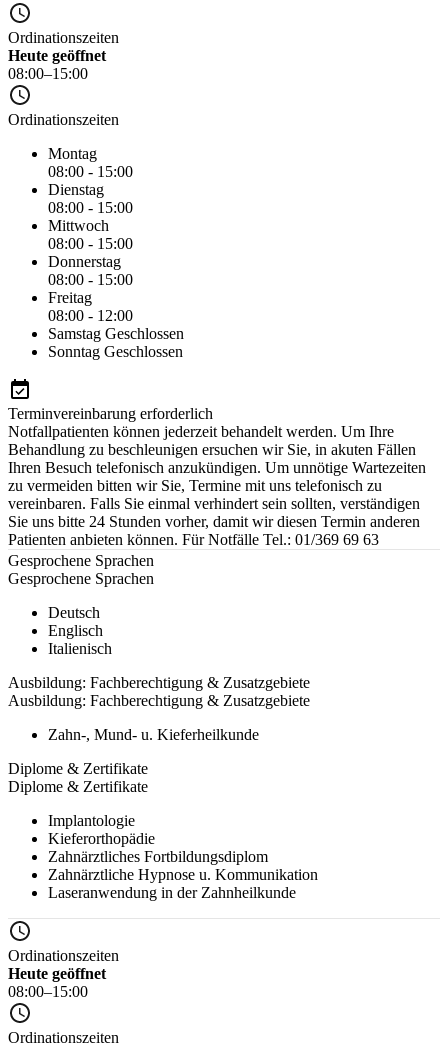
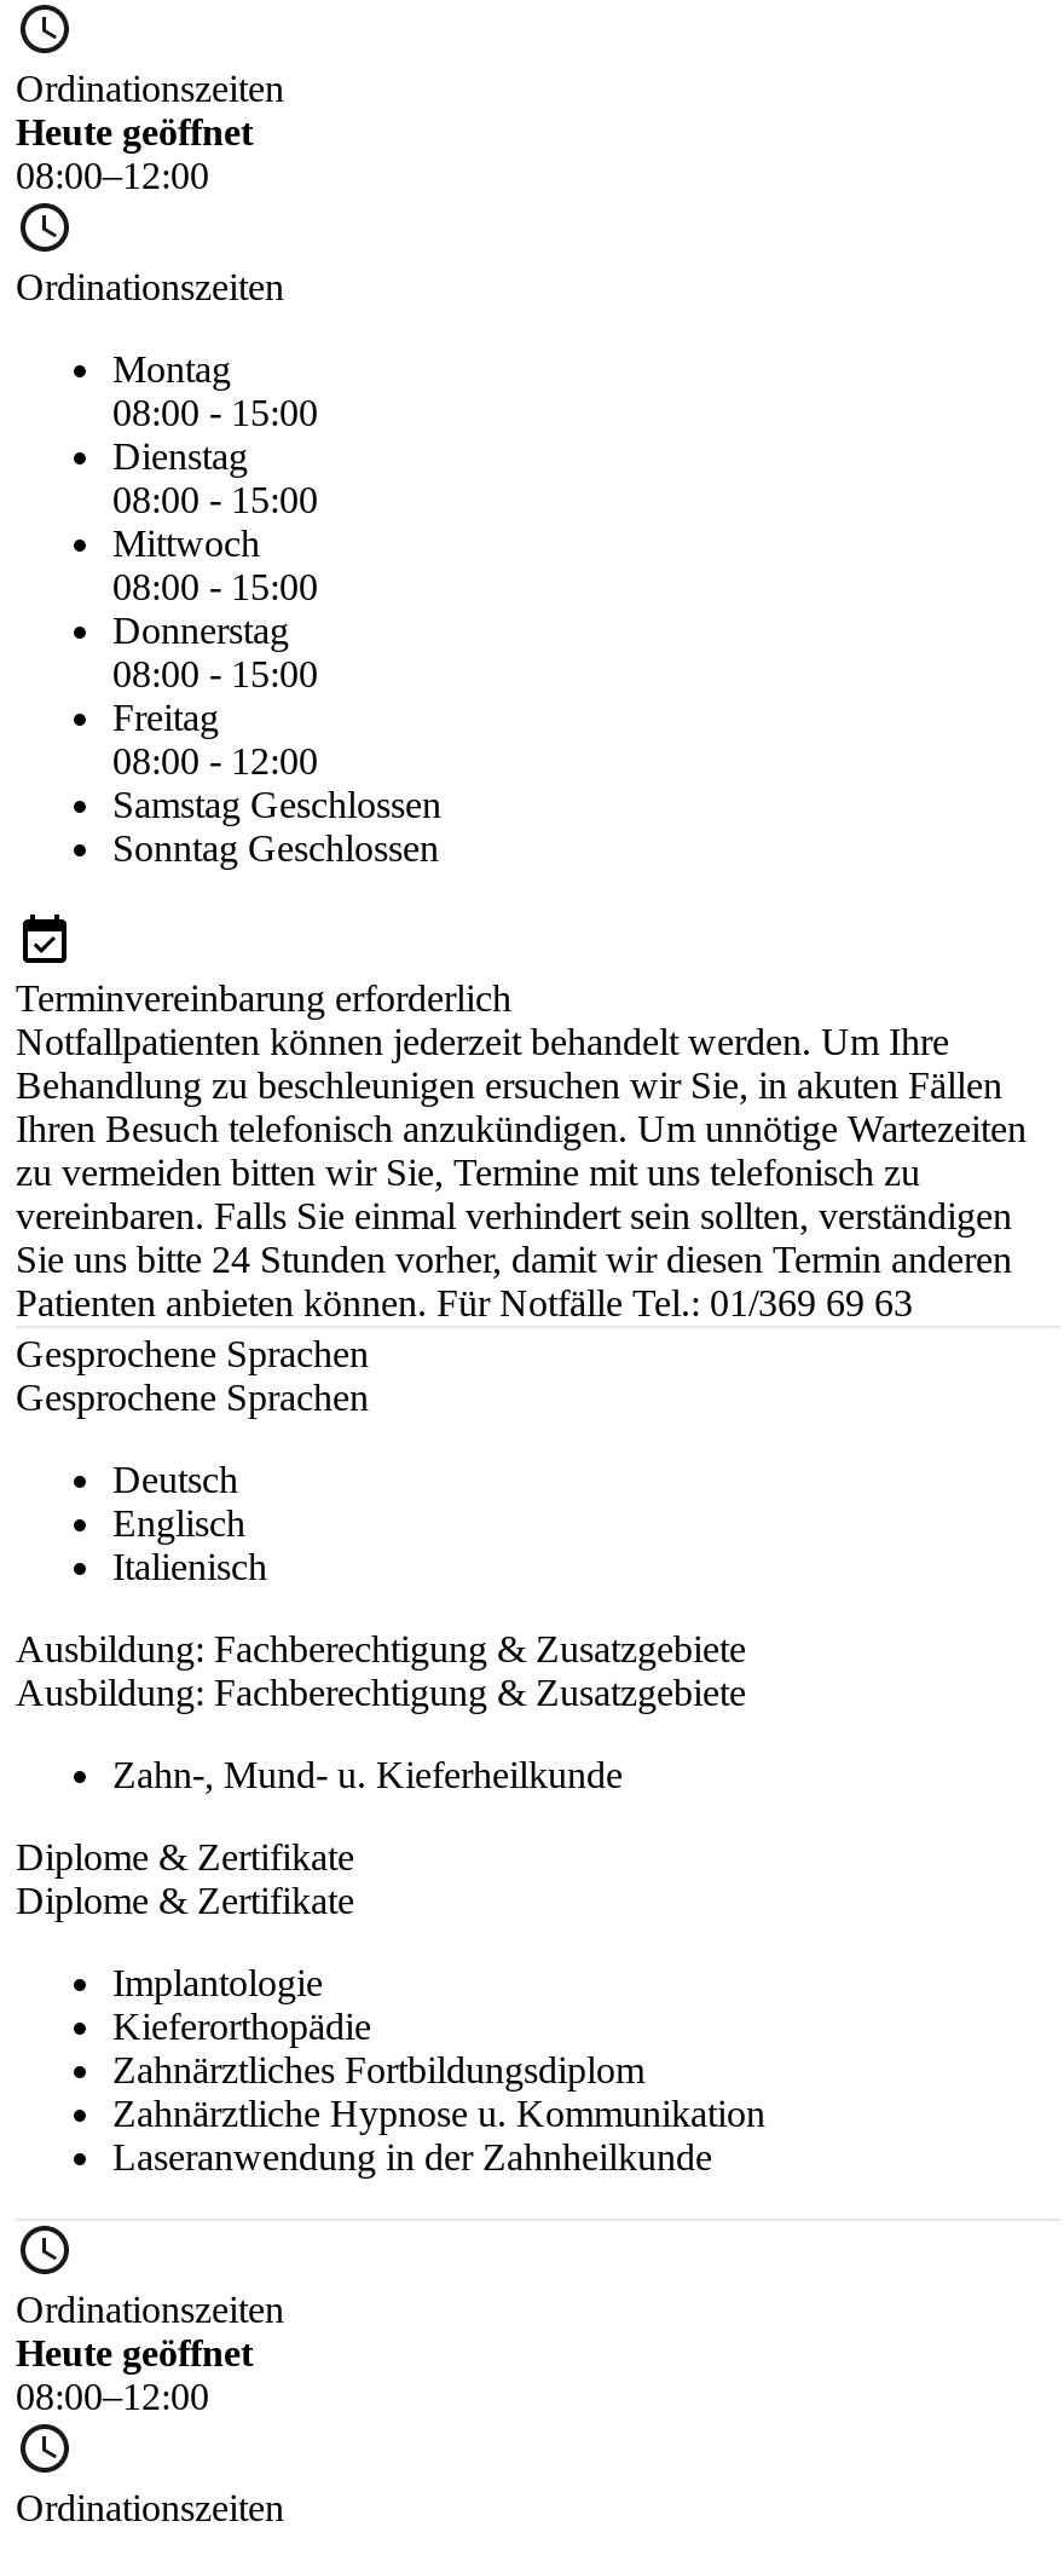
- 08:00–15:00
+ 08:00–12:00

- 08:00–15:00
+ 08:00–12:00
